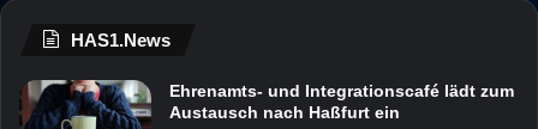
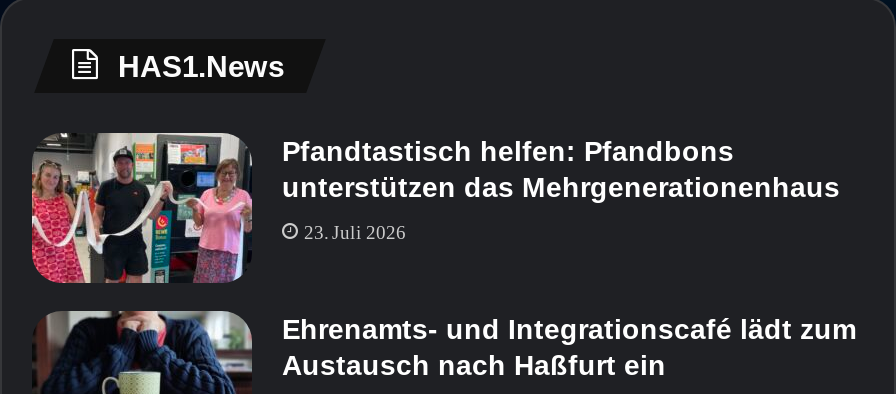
+ [image]
+ Pfandtastisch helfen: Pfandbons
+ unterstützen das Mehrgenerationenhaus
+ 23. Juli 2026
